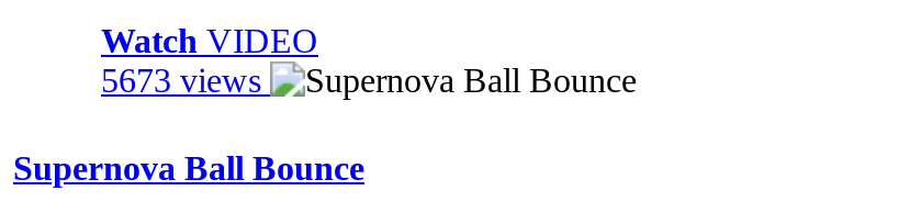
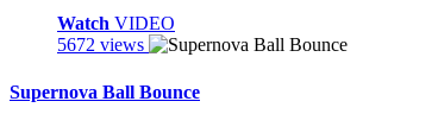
- 5673 views
+ 5672 views
